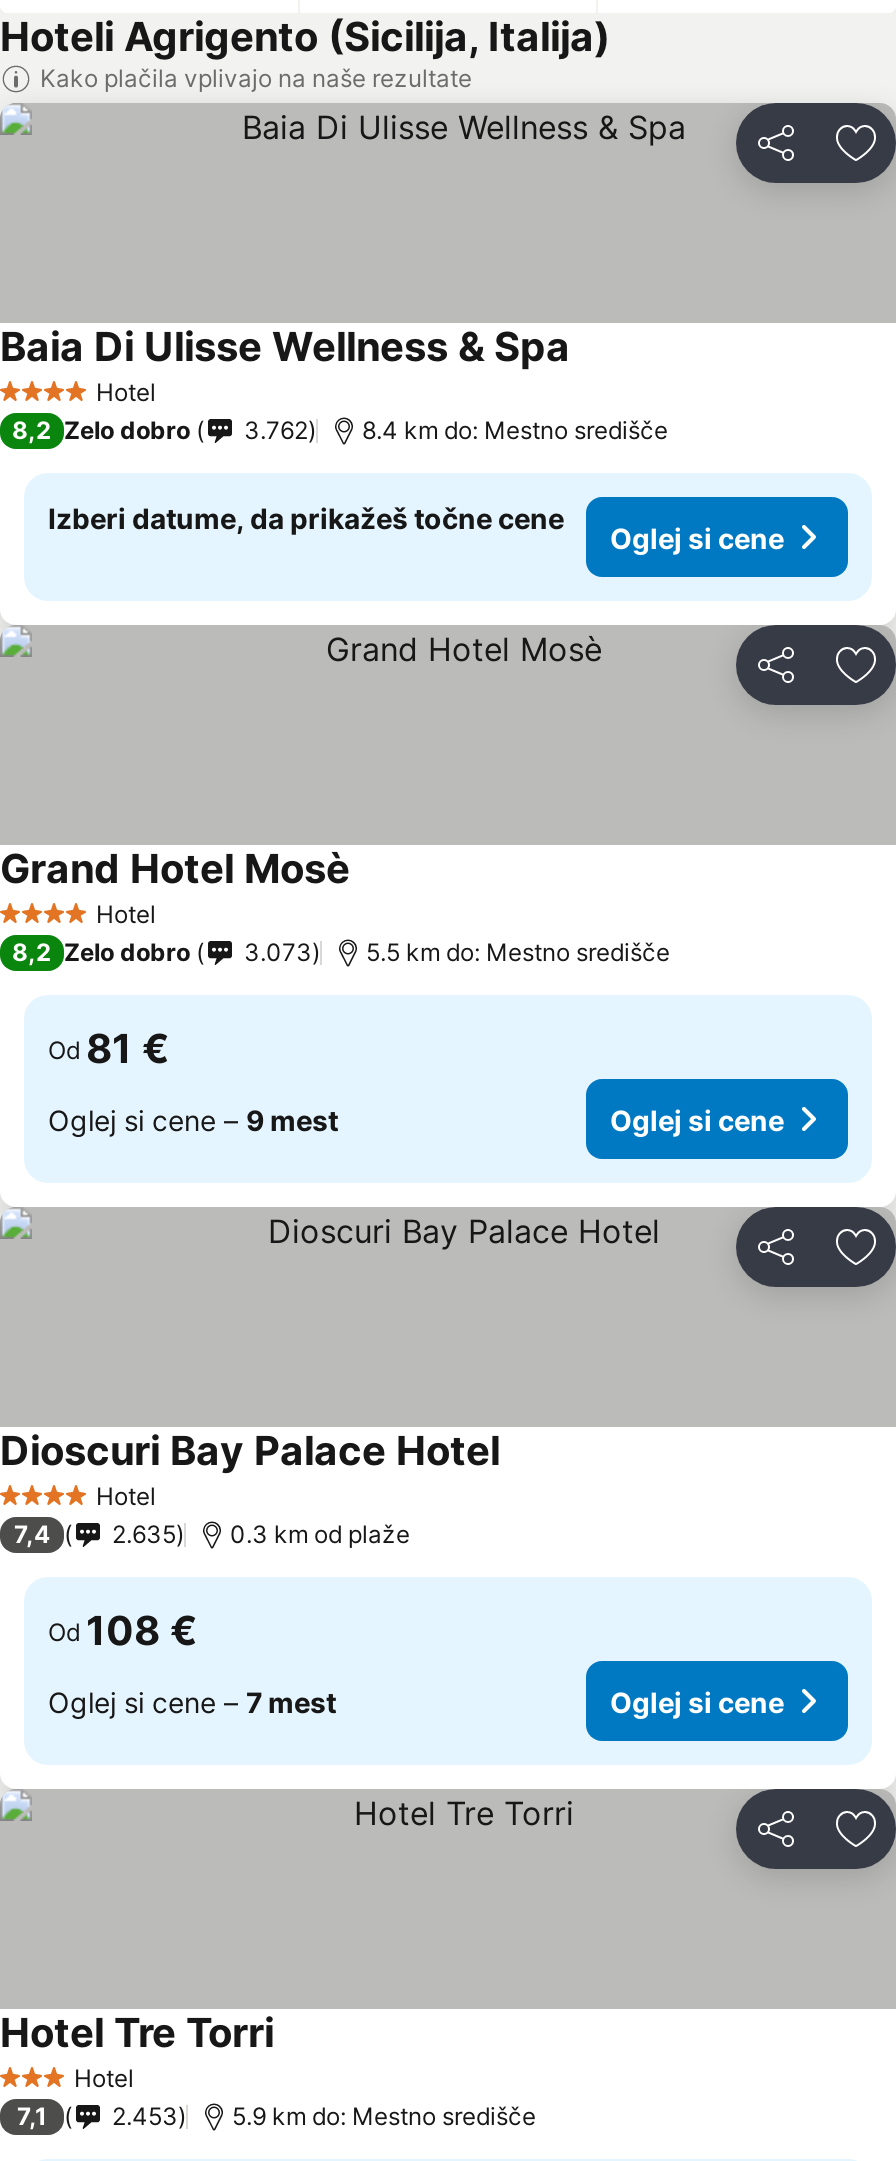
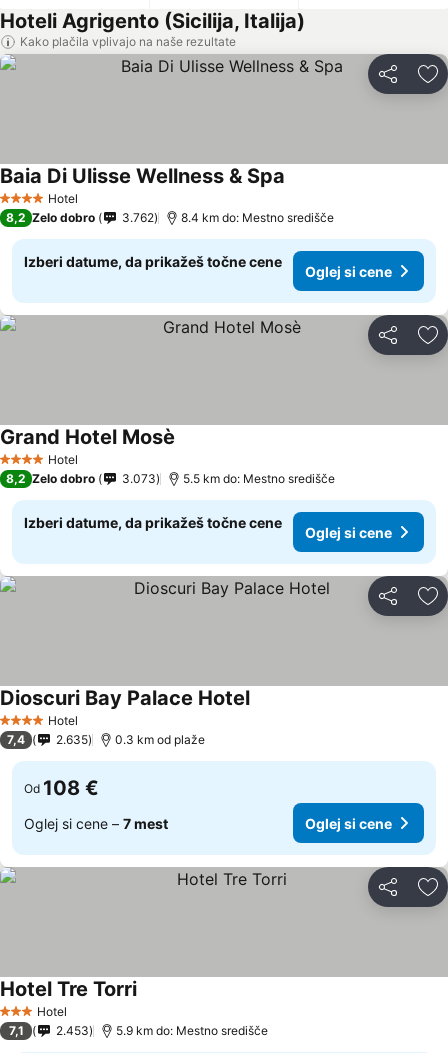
- Od 81 €
- Oglej si cene – 9 mest
+ Izberi datume, da prikažeš točne cene
